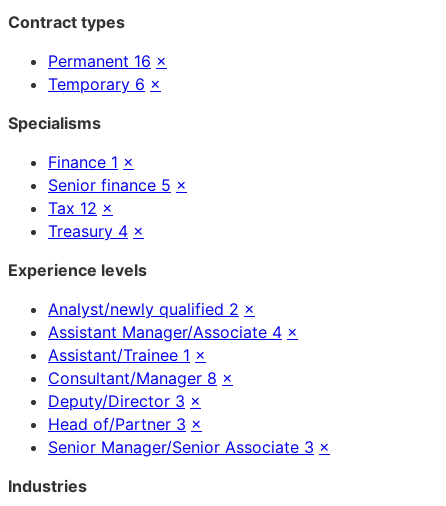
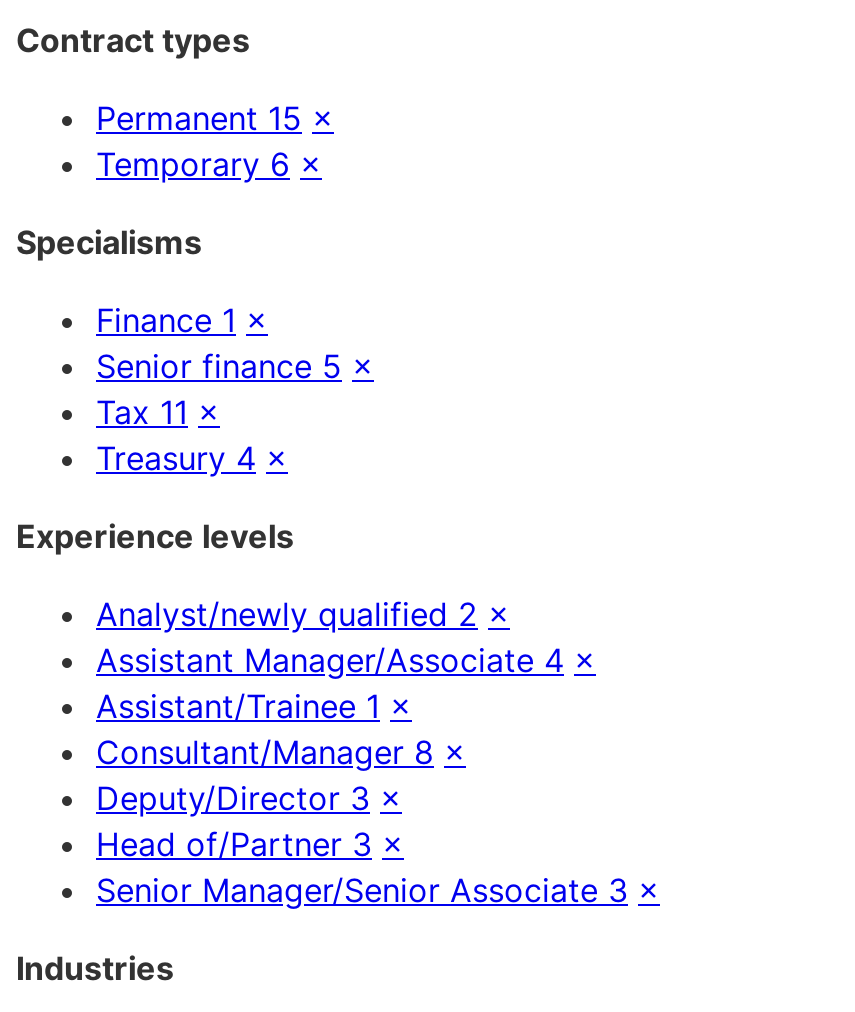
- Permanent 16 ×
+ Permanent 15 ×

- Tax 12 ×
+ Tax 11 ×
